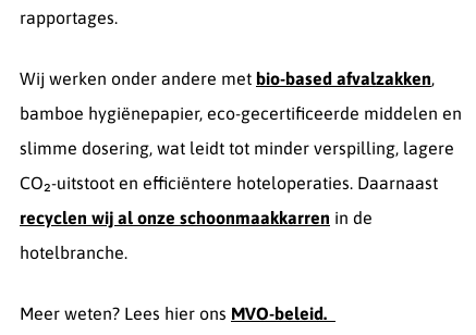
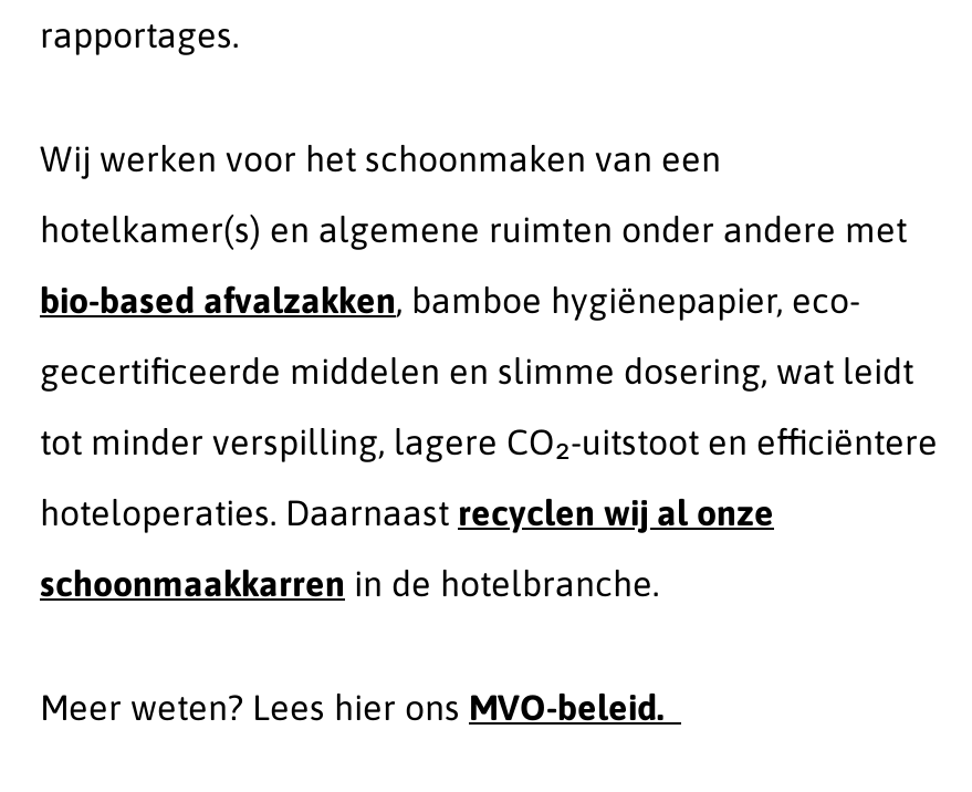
- Wij werken onder andere met bio-based afvalzakken,
- bamboe hygiënepapier, eco-gecertificeerde middelen en
- slimme dosering, wat leidt tot minder verspilling, lagere
- CO₂-uitstoot en efficiëntere hoteloperaties. Daarnaast
- recyclen wij al onze schoonmaakkarren in de
- hotelbranche.
+ Wij werken voor het schoonmaken van een
+ hotelkamer(s) en algemene ruimten onder andere met
+ bio-based afvalzakken, bamboe hygiënepapier, eco-
+ gecertificeerde middelen en slimme dosering, wat leidt
+ tot minder verspilling, lagere CO₂-uitstoot en efficiëntere
+ hoteloperaties. Daarnaast recyclen wij al onze
+ schoonmaakkarren in de hotelbranche.
